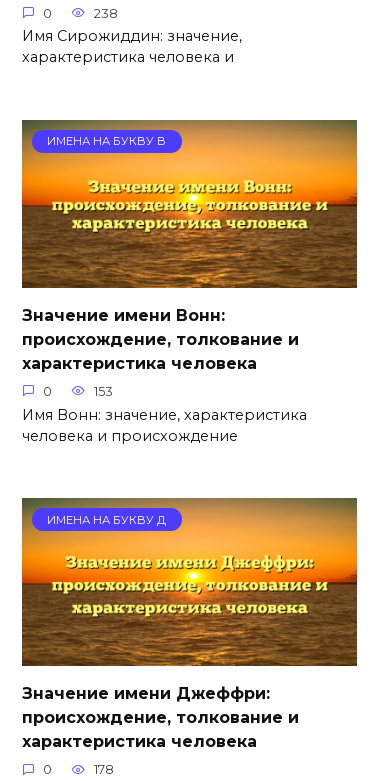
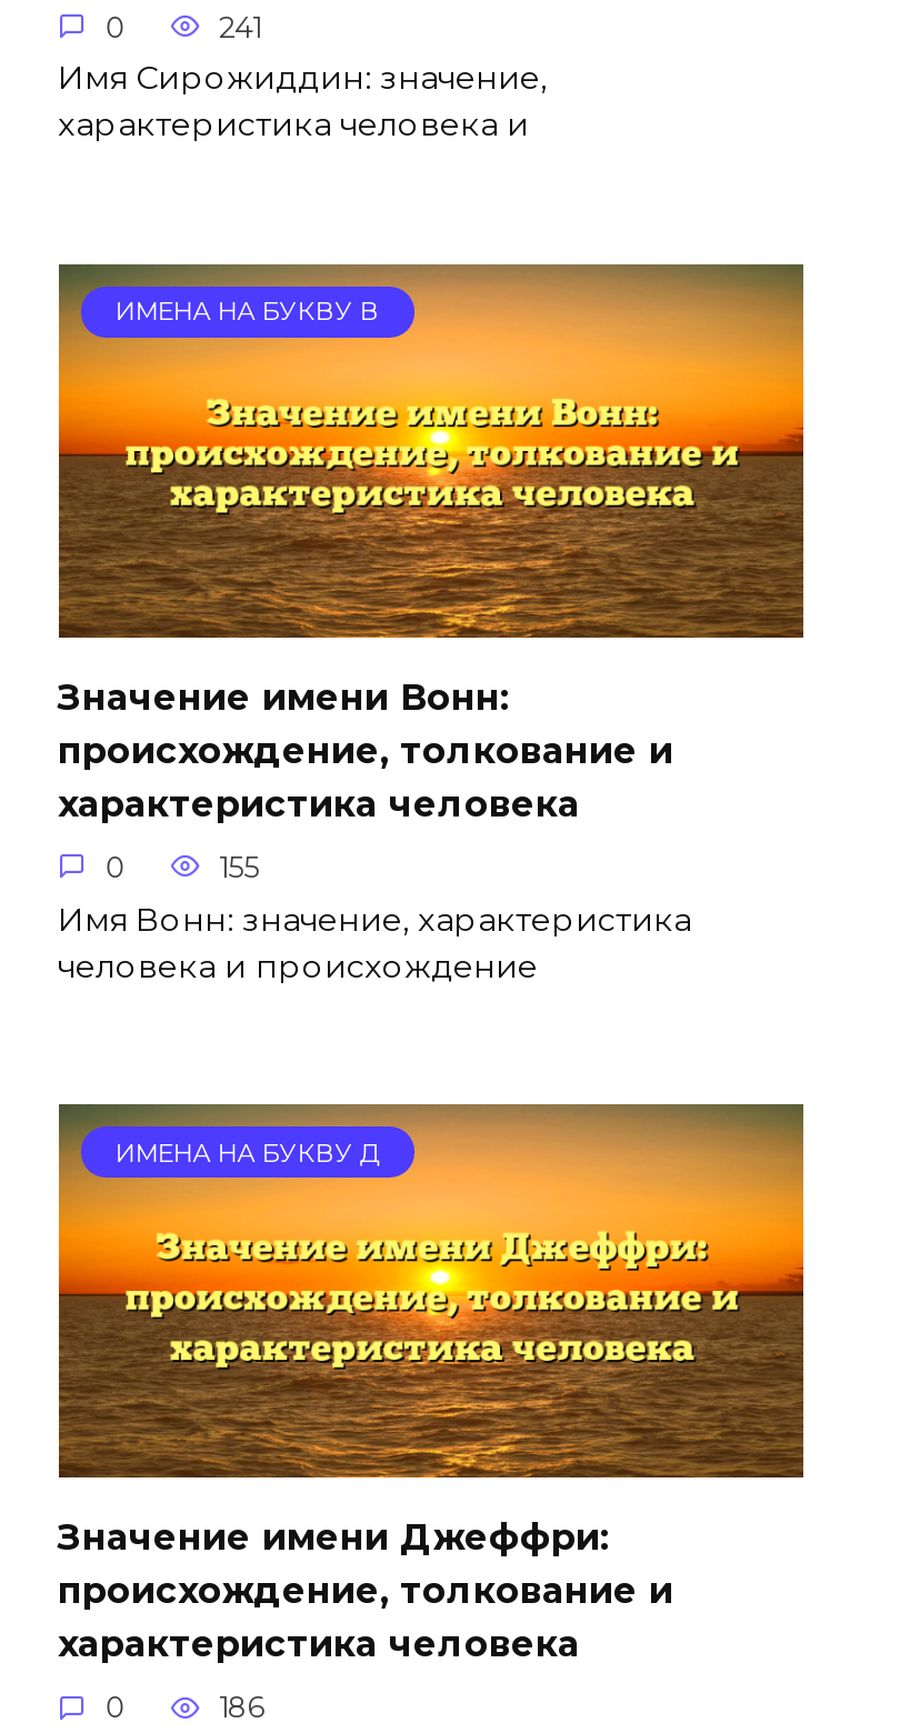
- 238
+ 241

- 153
+ 155

- 178
+ 186
